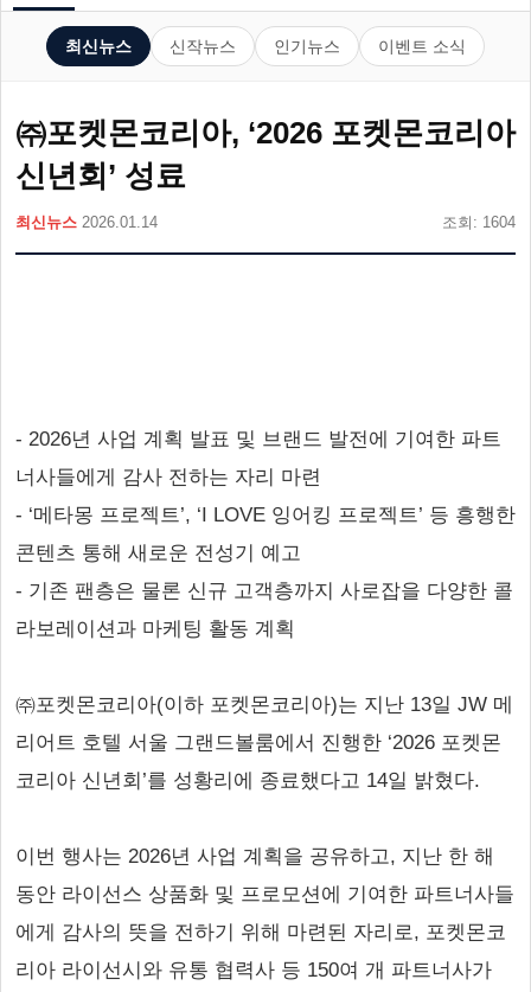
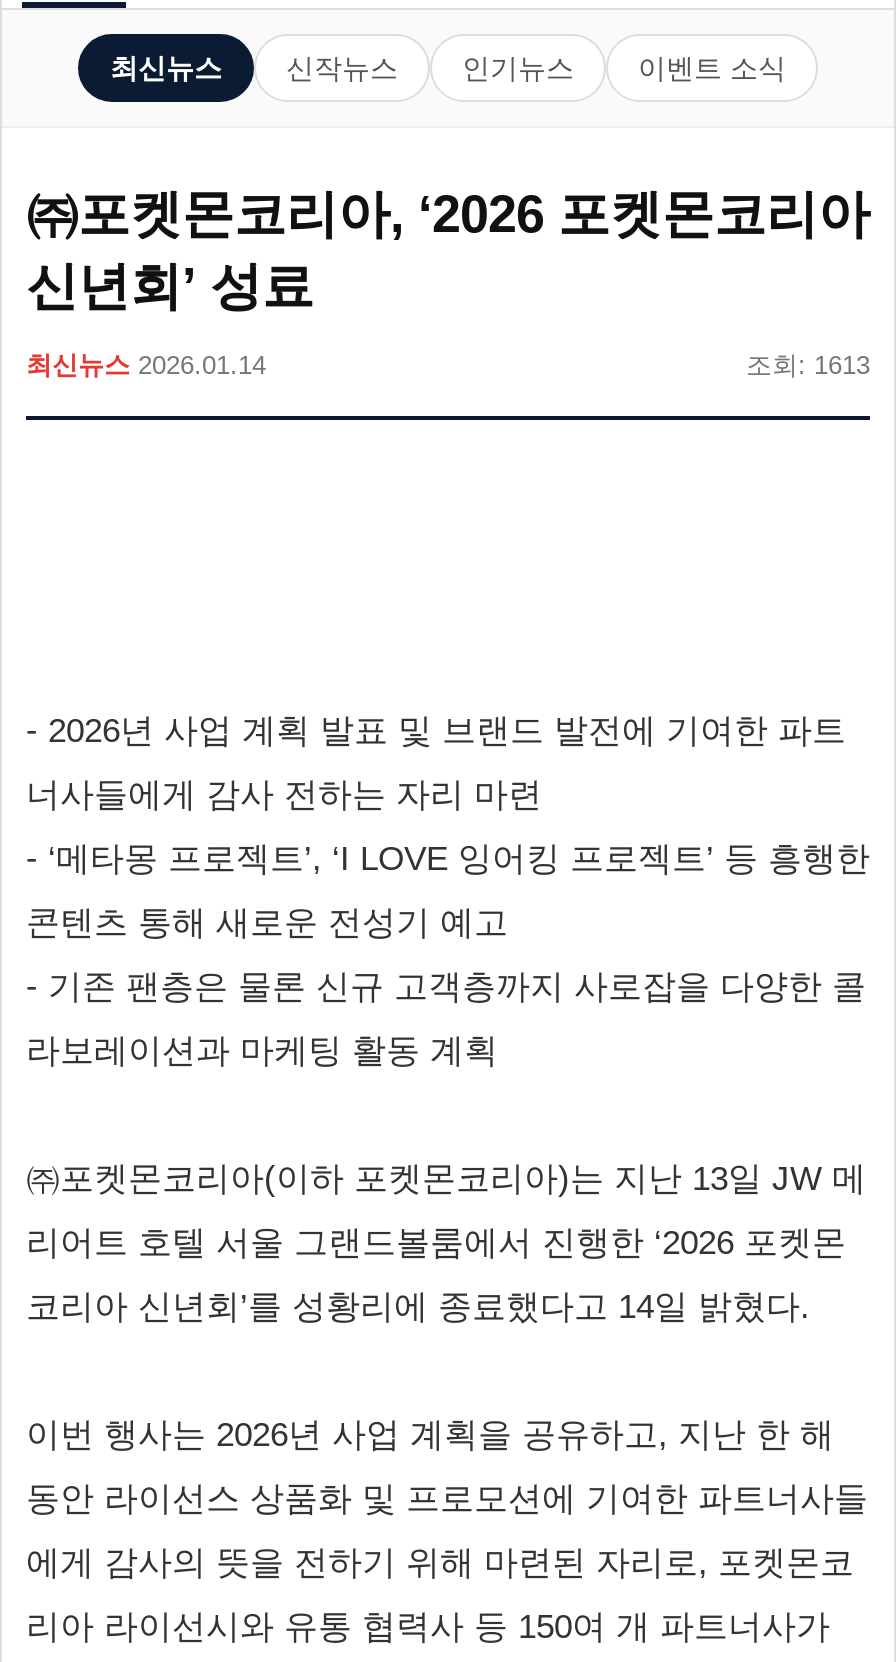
- 조회: 1604
+ 조회: 1613
